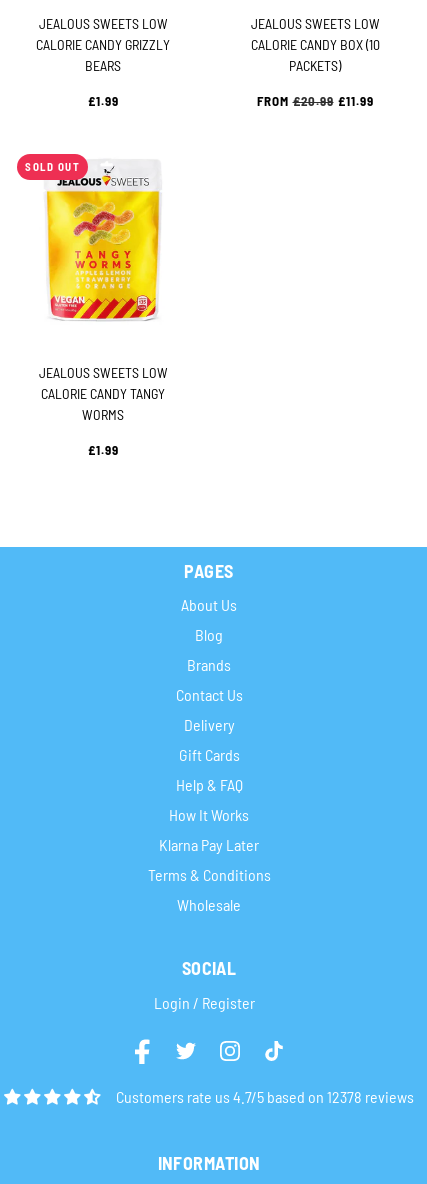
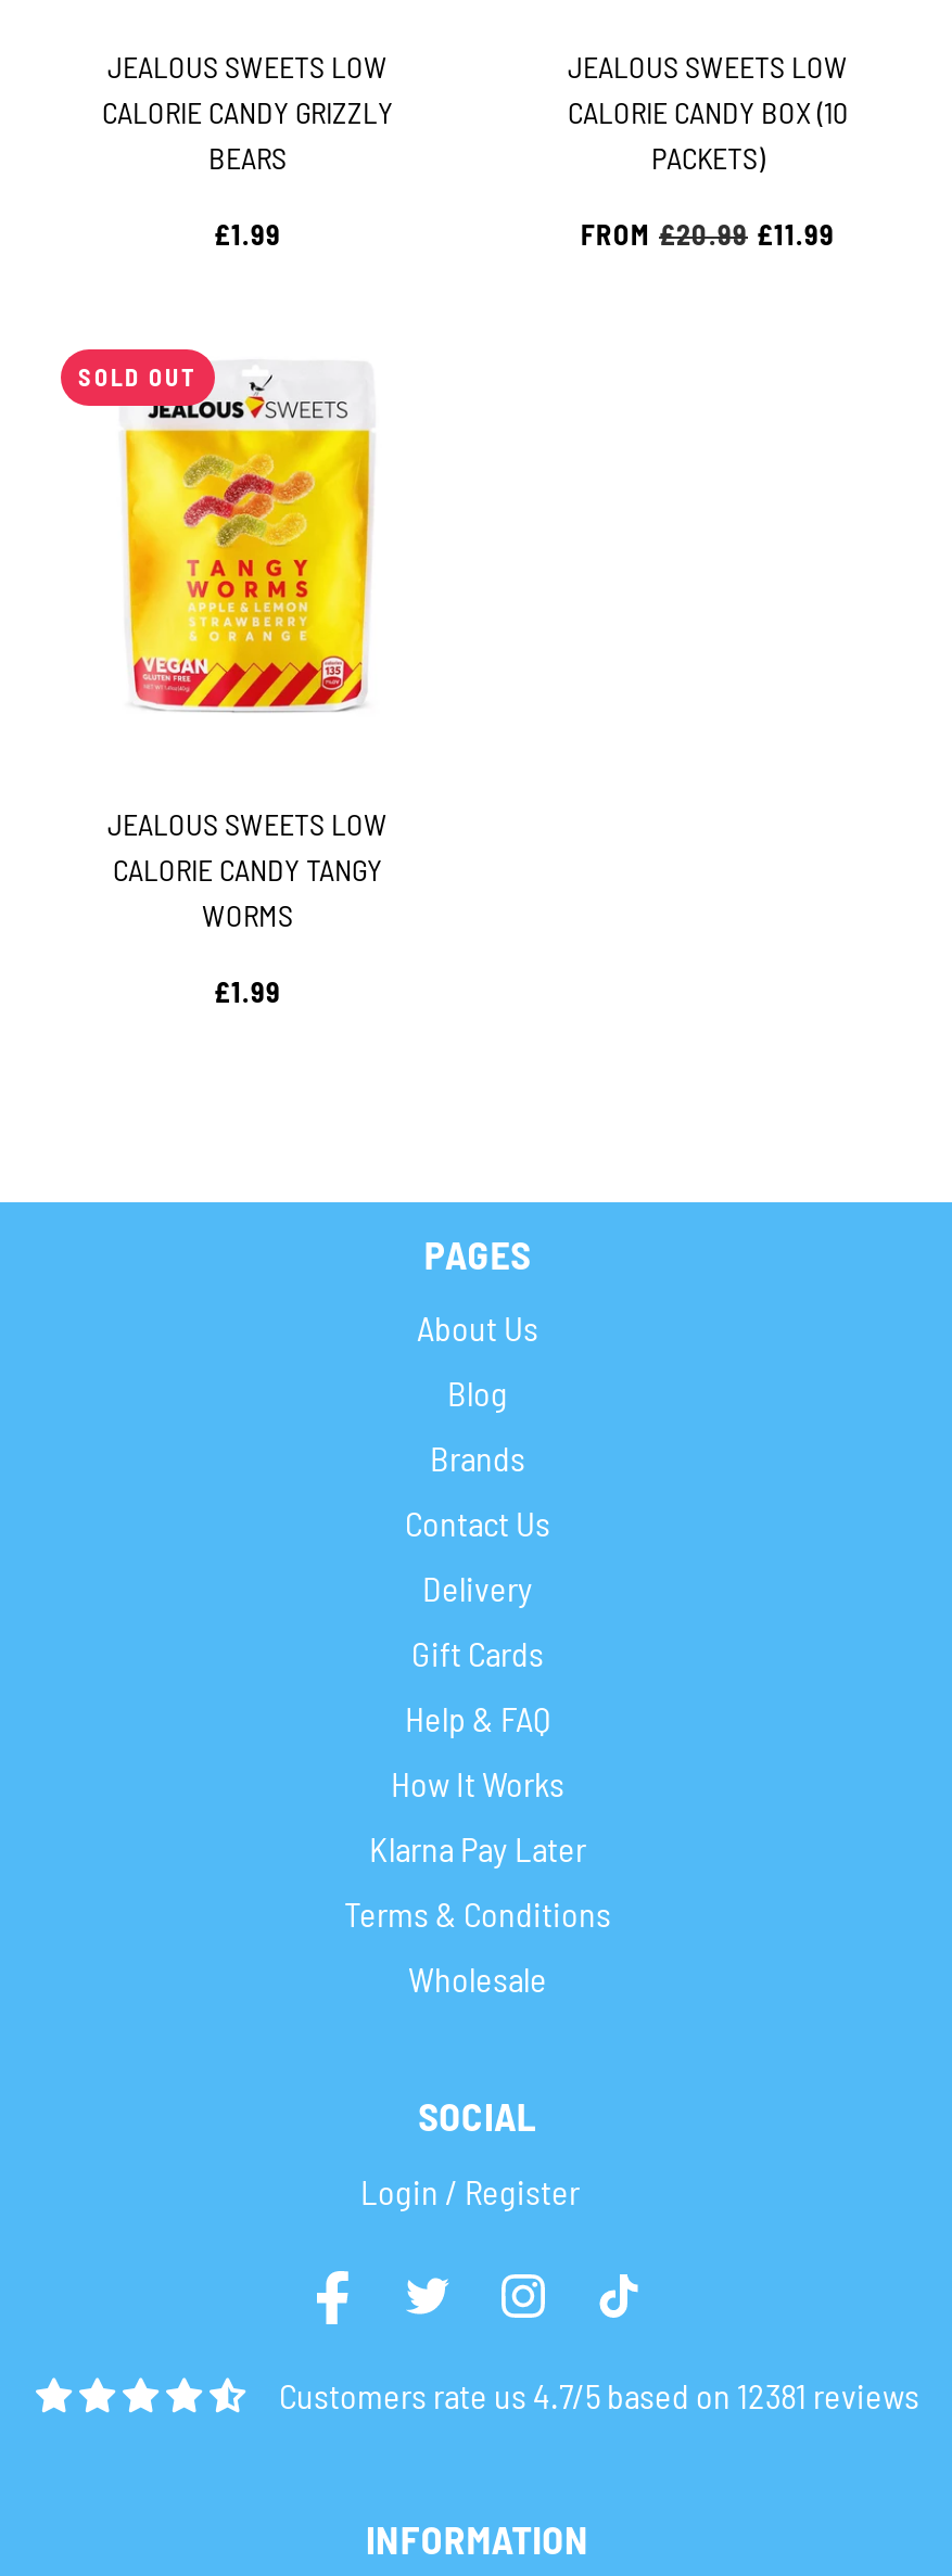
- Customers rate us 4.7/5 based on 12378 reviews
+ Customers rate us 4.7/5 based on 12381 reviews
